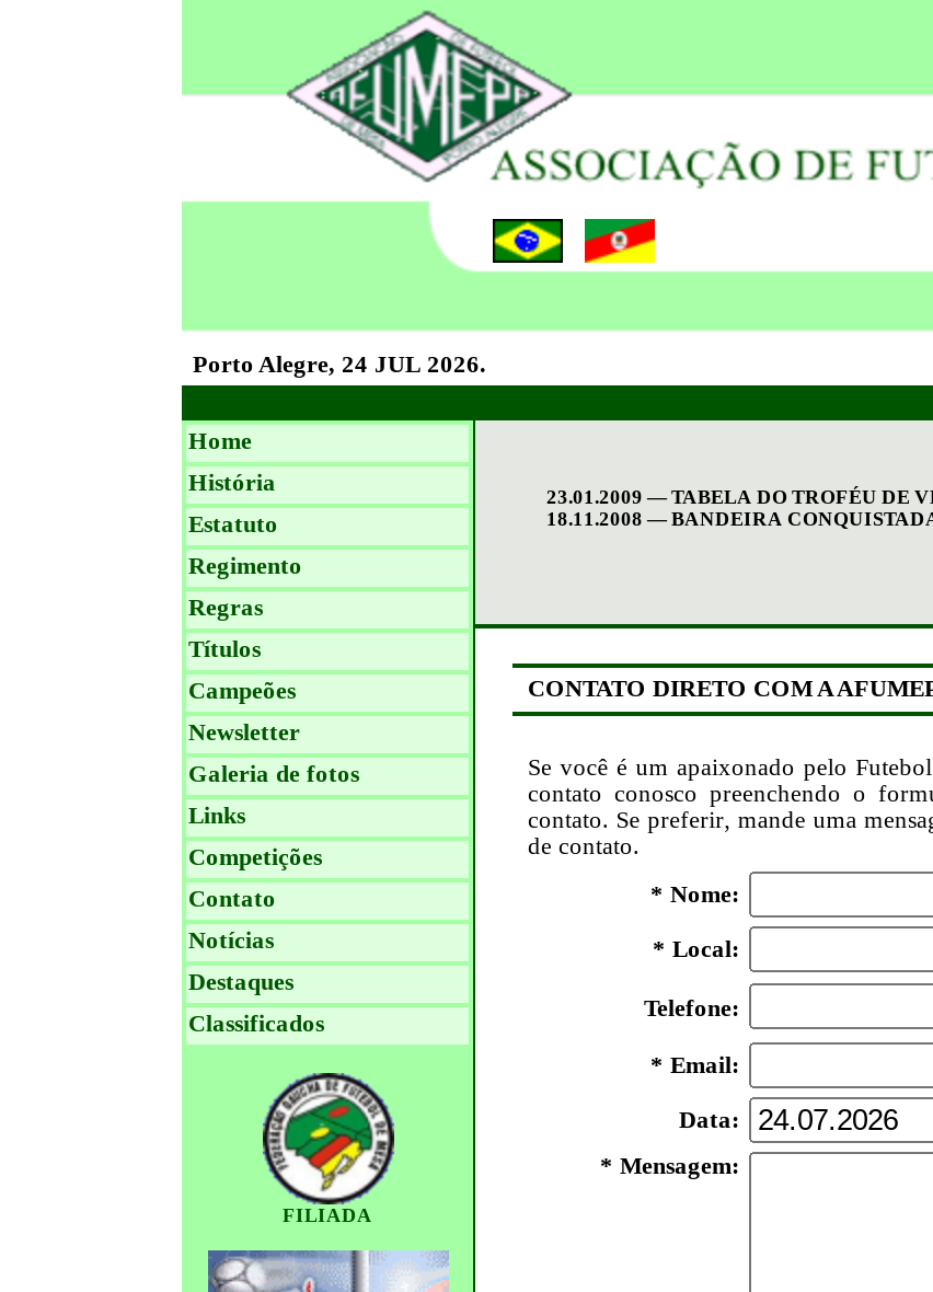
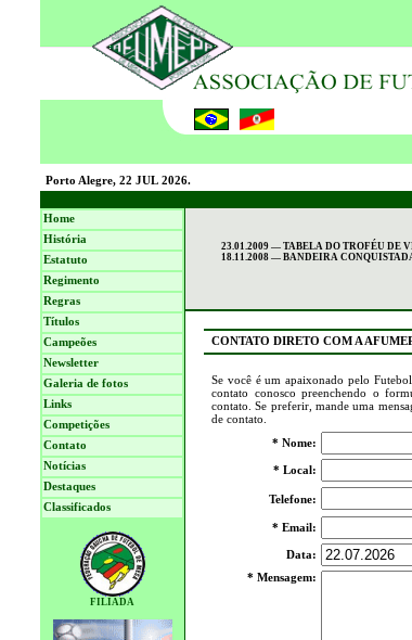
- Porto Alegre, 24 JUL 2026.
+ Porto Alegre, 22 JUL 2026.
